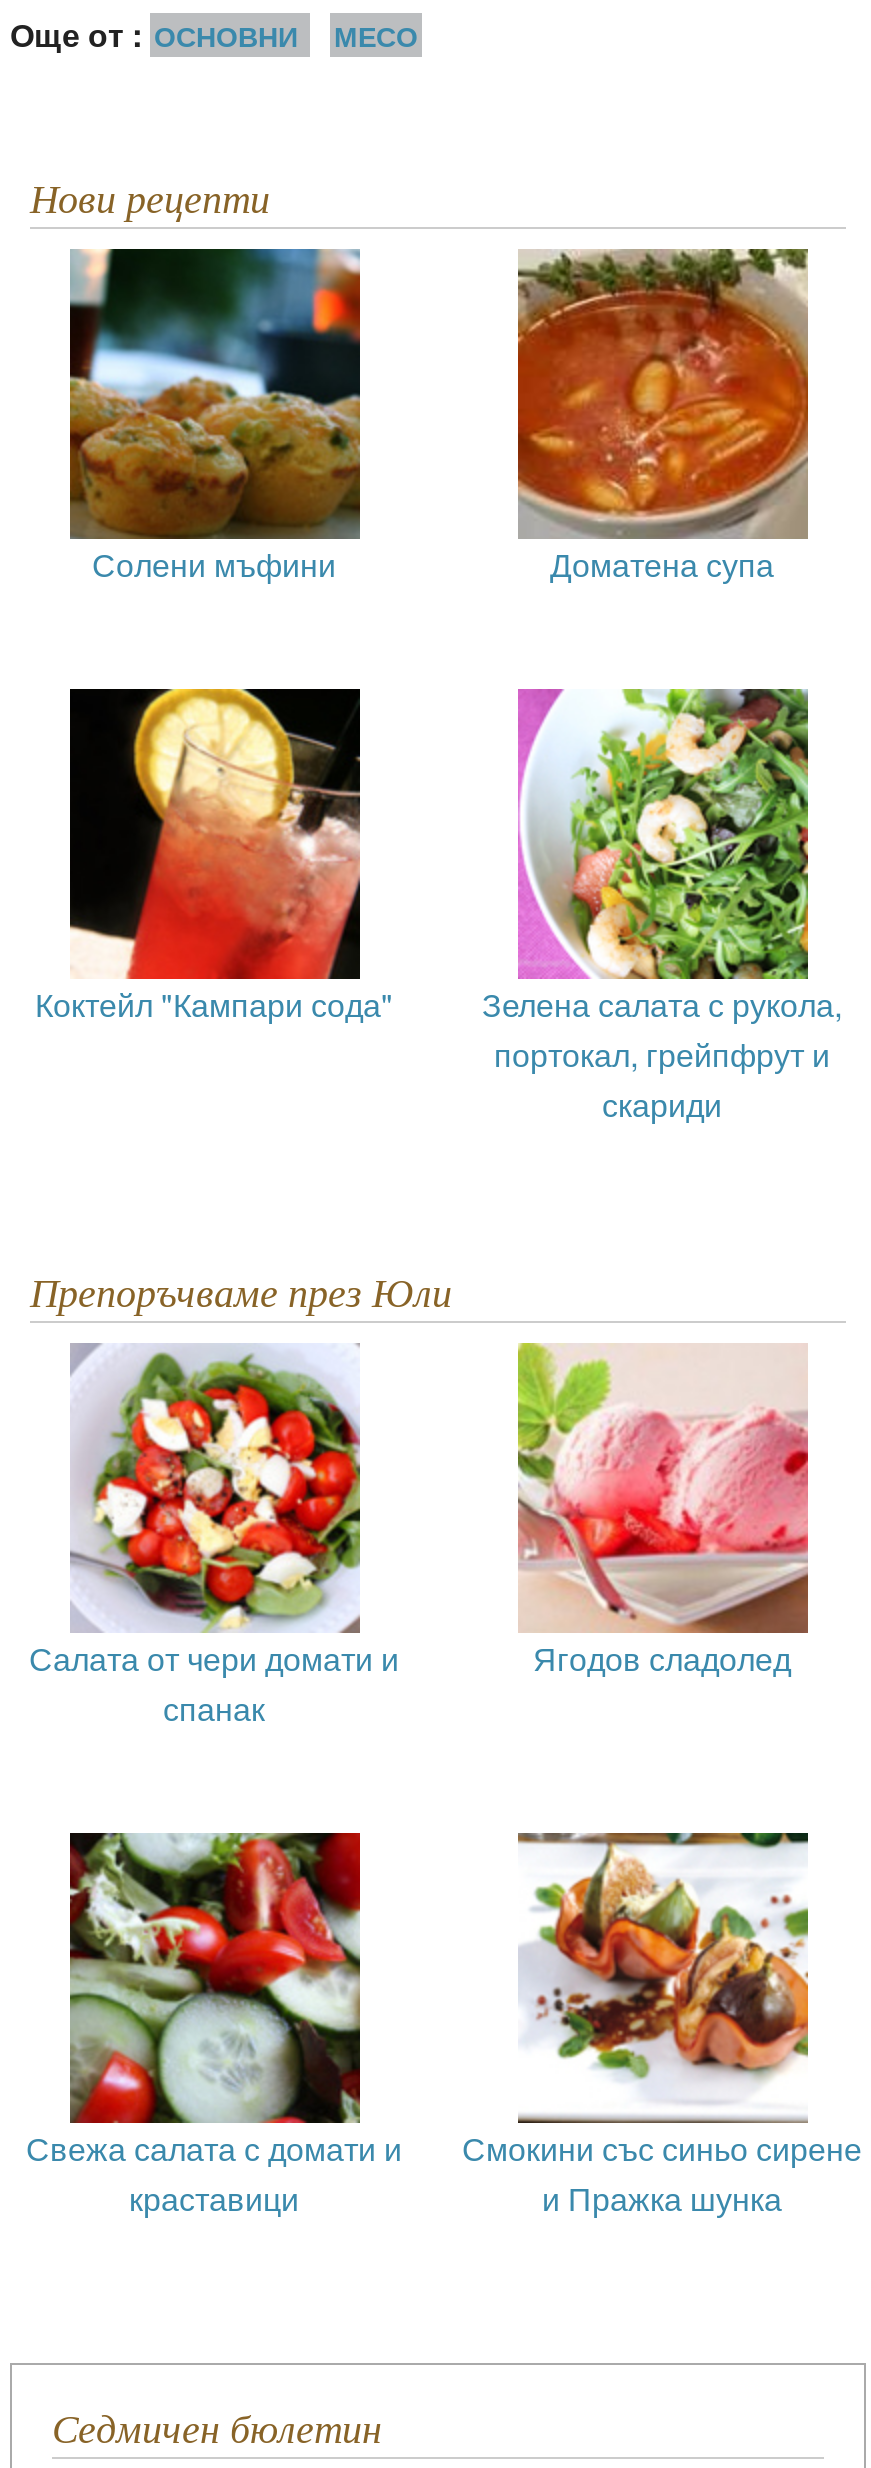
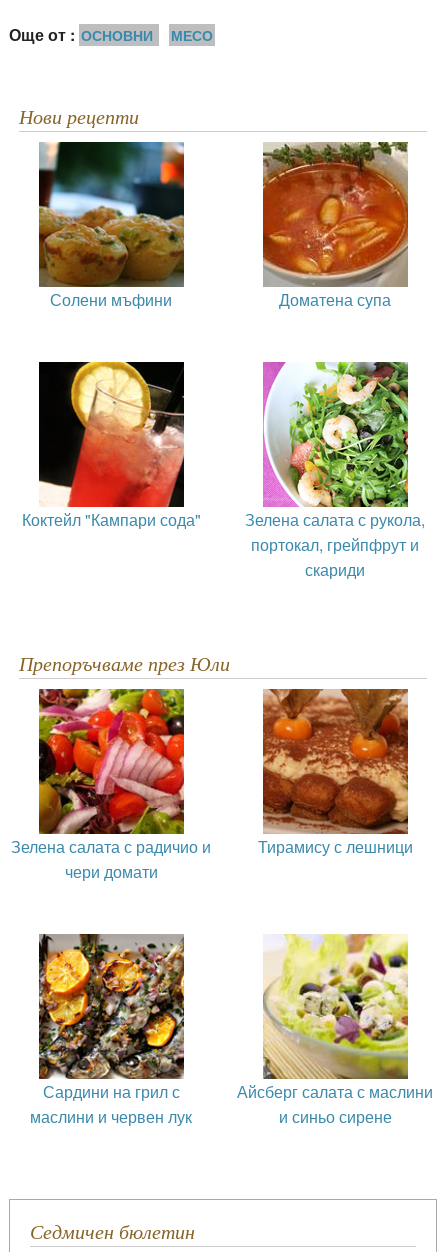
- [image]
- Салата от чери домати и
- спанак
+ [image]
+ Зелена салата с радичио и
+ чери домати

- [image]
- Ягодов сладолед
+ [image]
+ Тирамису с лешници

- [image]
- Свежа салата с домати и
- краставици
+ [image]
+ Сардини на грил с
+ маслини и червен лук

- [image]
- Смокини със синьо сирене
- и Пражка шунка
+ [image]
+ Айсберг салата с маслини
+ и синьо сирене
